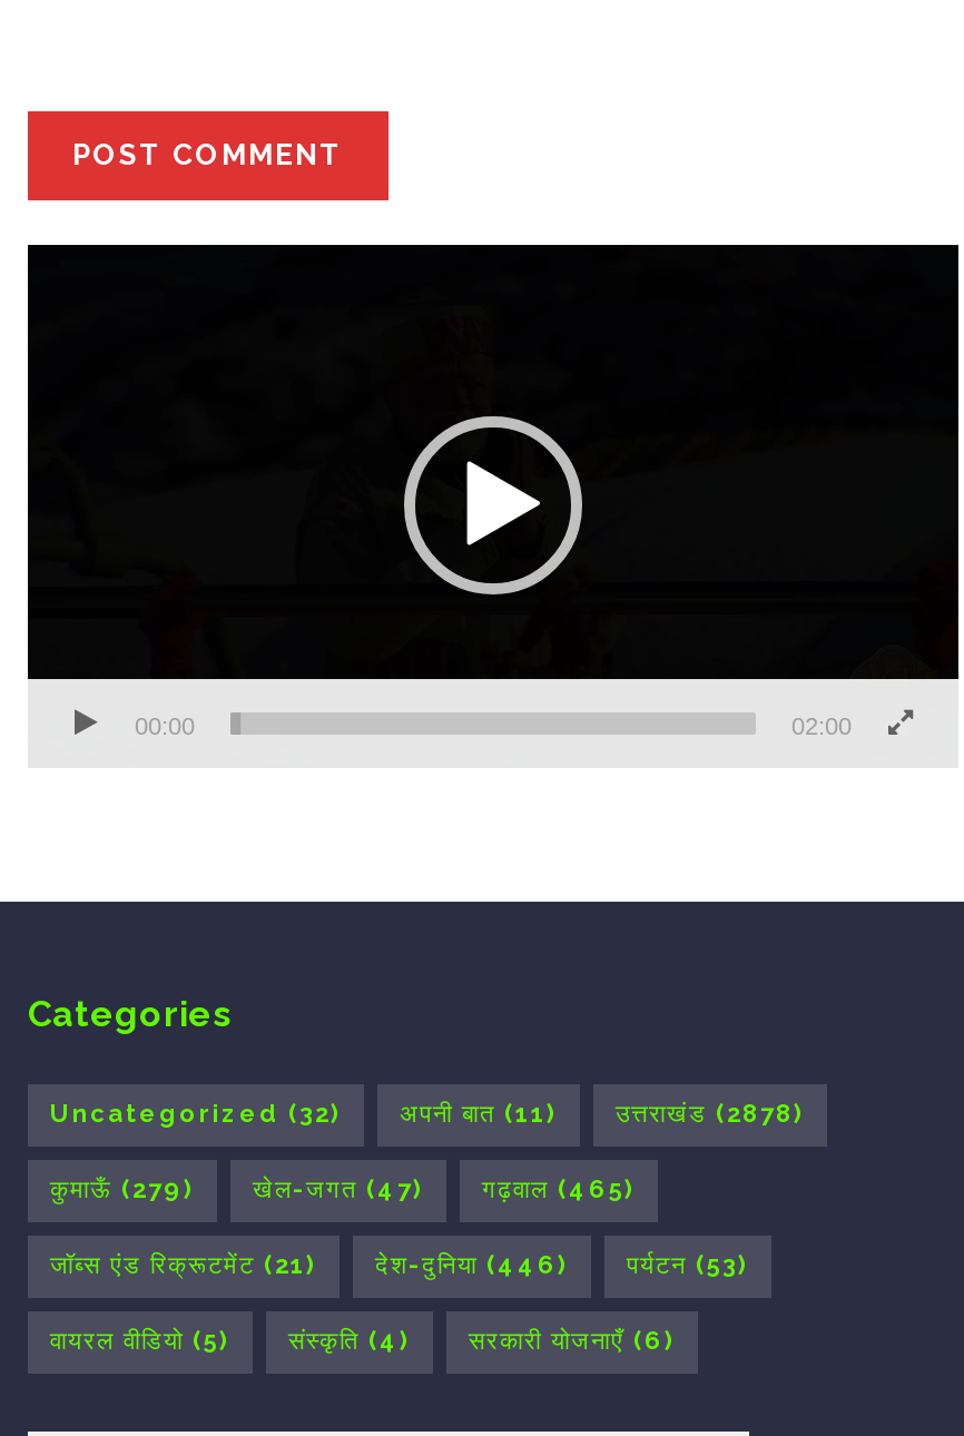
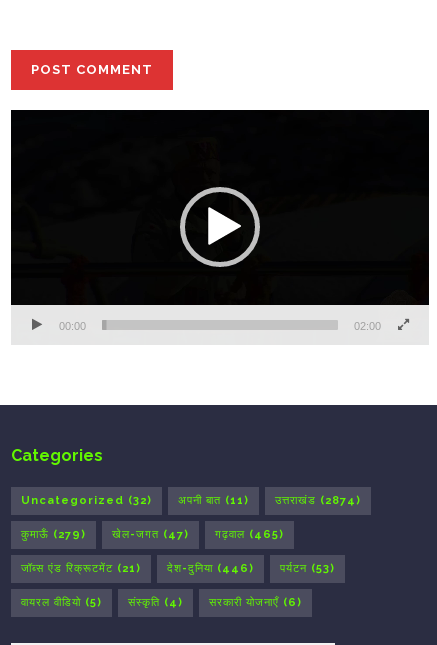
- Uncategorized (32) अपनी बात (11) उत्तराखंड (2878)
+ Uncategorized (32) अपनी बात (11) उत्तराखंड (2874)
